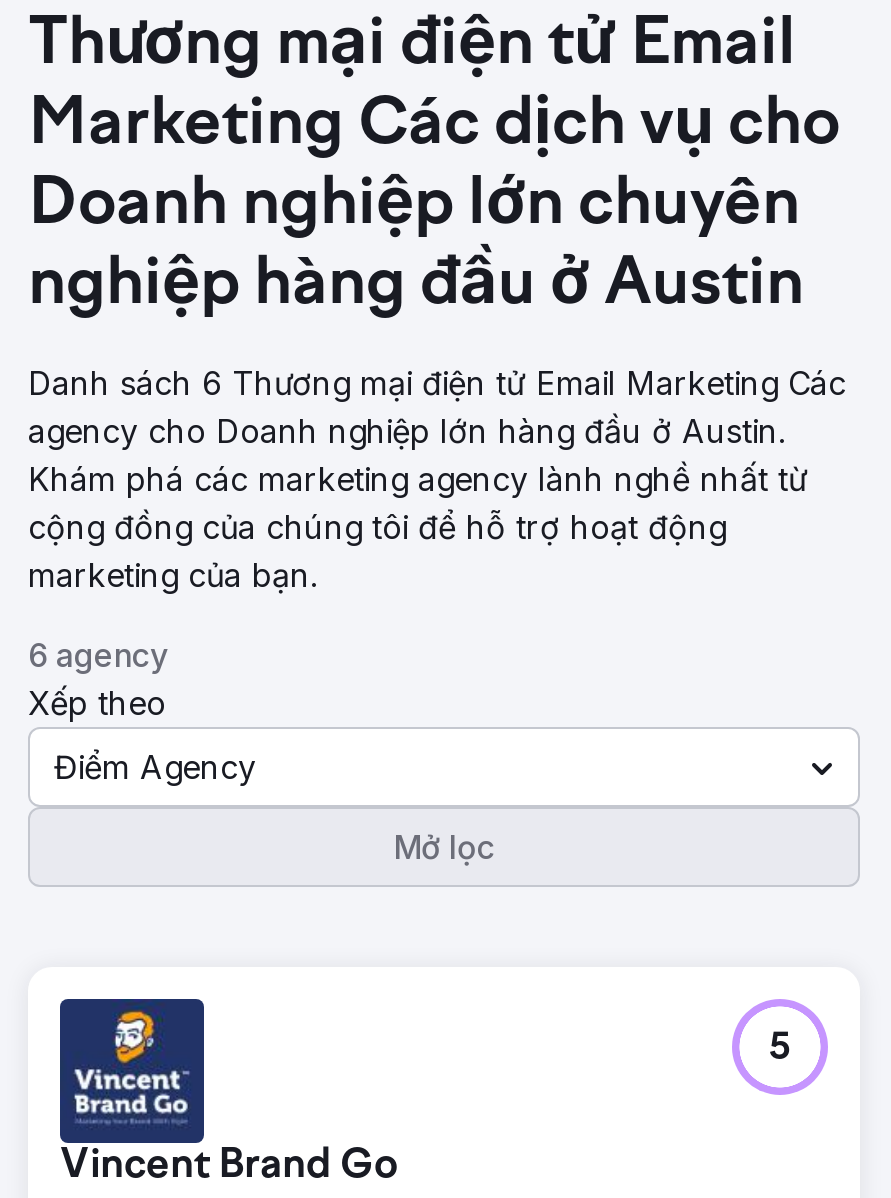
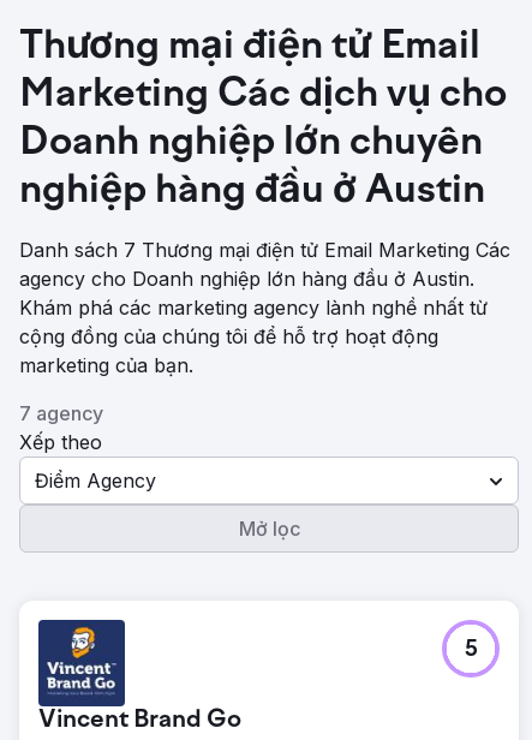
- Danh sách 6 Thương mại điện tử Email Marketing Các
+ Danh sách 7 Thương mại điện tử Email Marketing Các

- 6 agency
+ 7 agency
